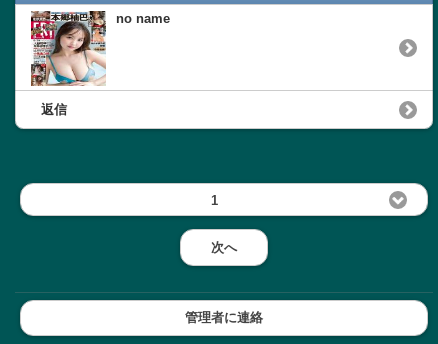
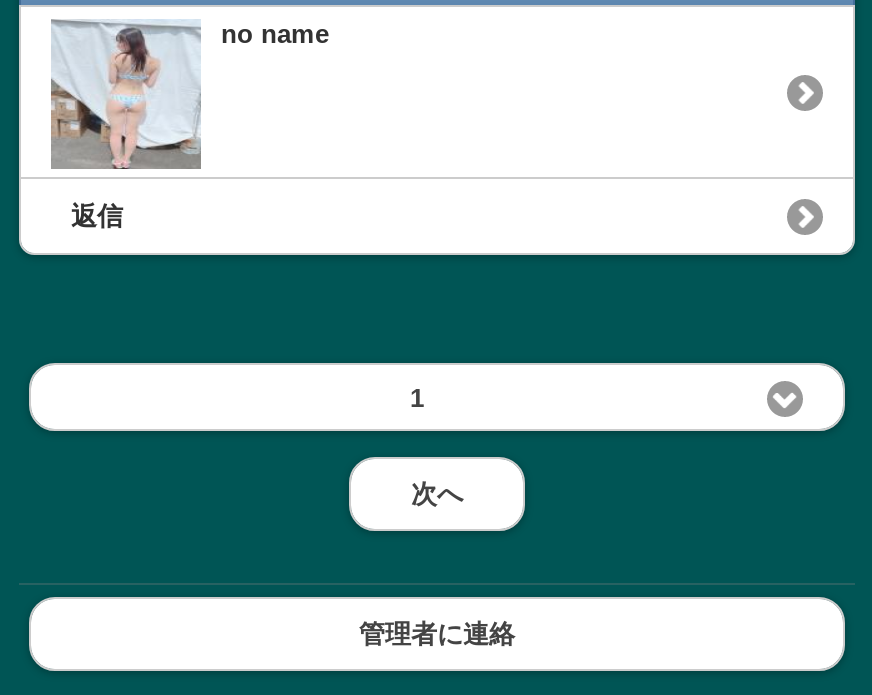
- [image]
+ [image]
